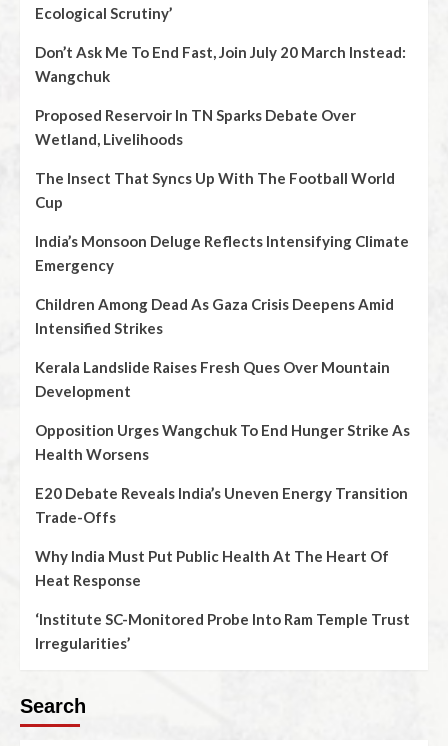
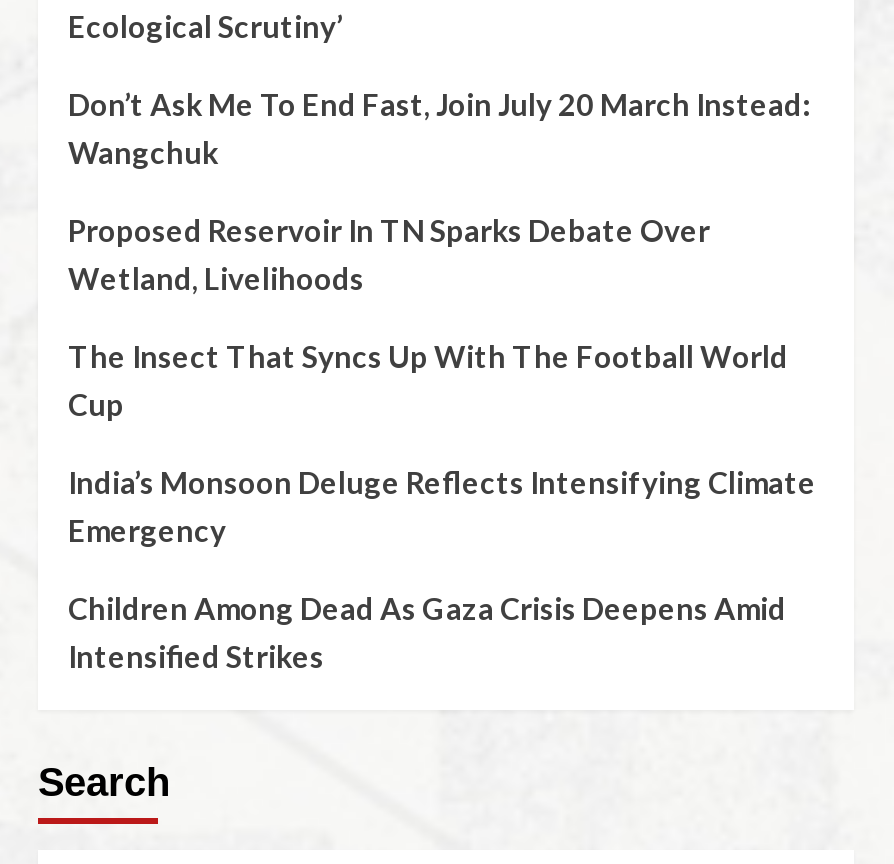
- Kerala Landslide Raises Fresh Ques Over Mountain
- Development
- Opposition Urges Wangchuk To End Hunger Strike As
- Health Worsens
- E20 Debate Reveals India’s Uneven Energy Transition
- Trade-Offs
- Why India Must Put Public Health At The Heart Of
- Heat Response
- ‘Institute SC-Monitored Probe Into Ram Temple Trust
- Irregularities’
